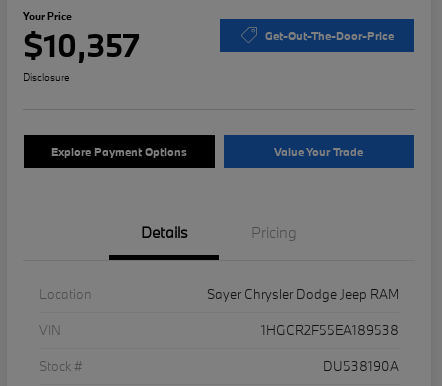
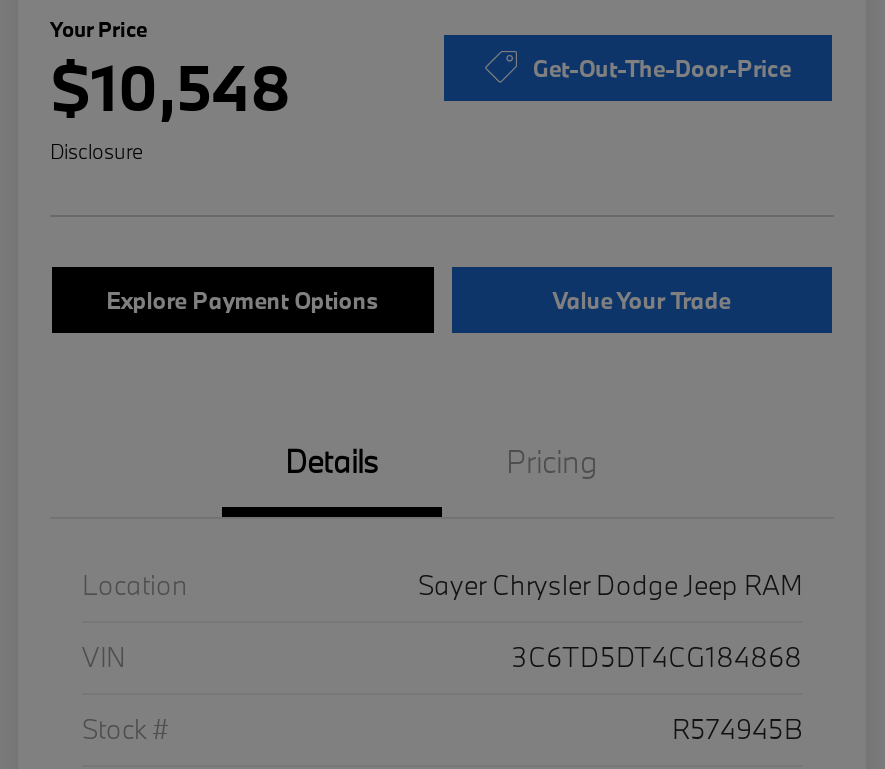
- $10,357
+ $10,548

- 1HGCR2F55EA189538
+ 3C6TD5DT4CG184868

- DU538190A
+ R574945B
